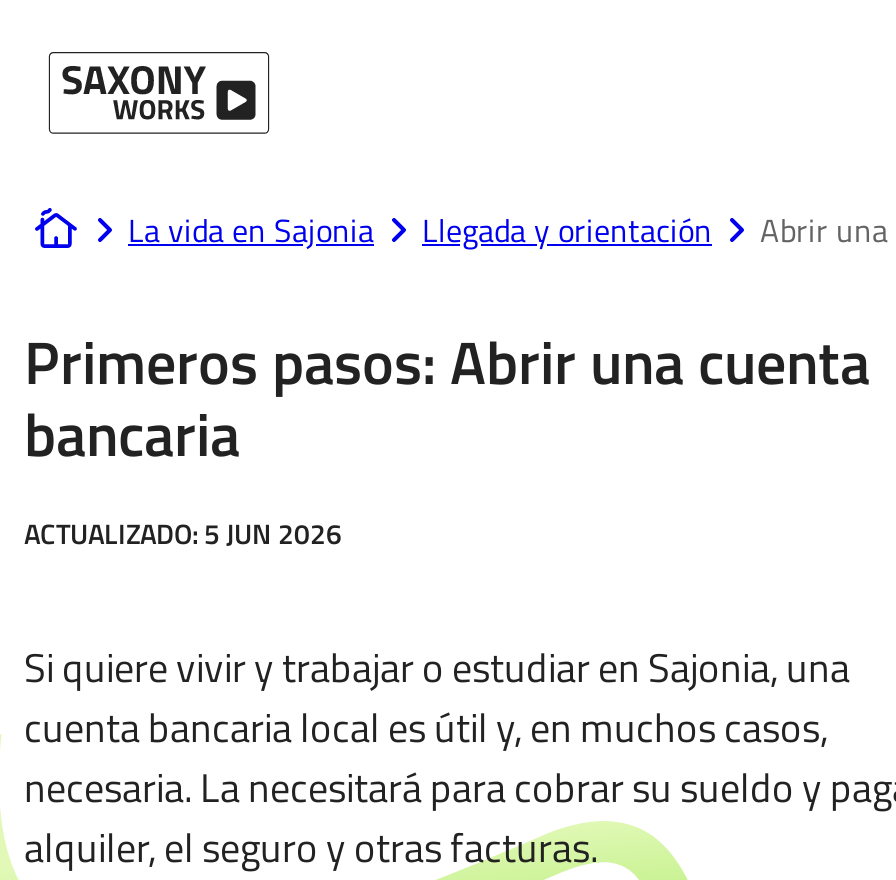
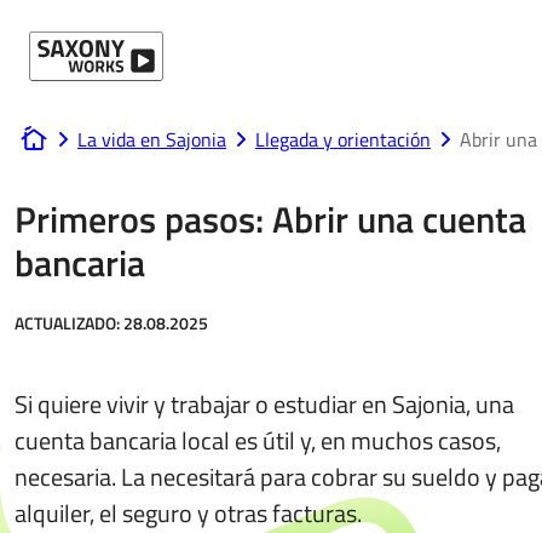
- ACTUALIZADO: 5 JUN 2026
+ ACTUALIZADO: 28.08.2025
